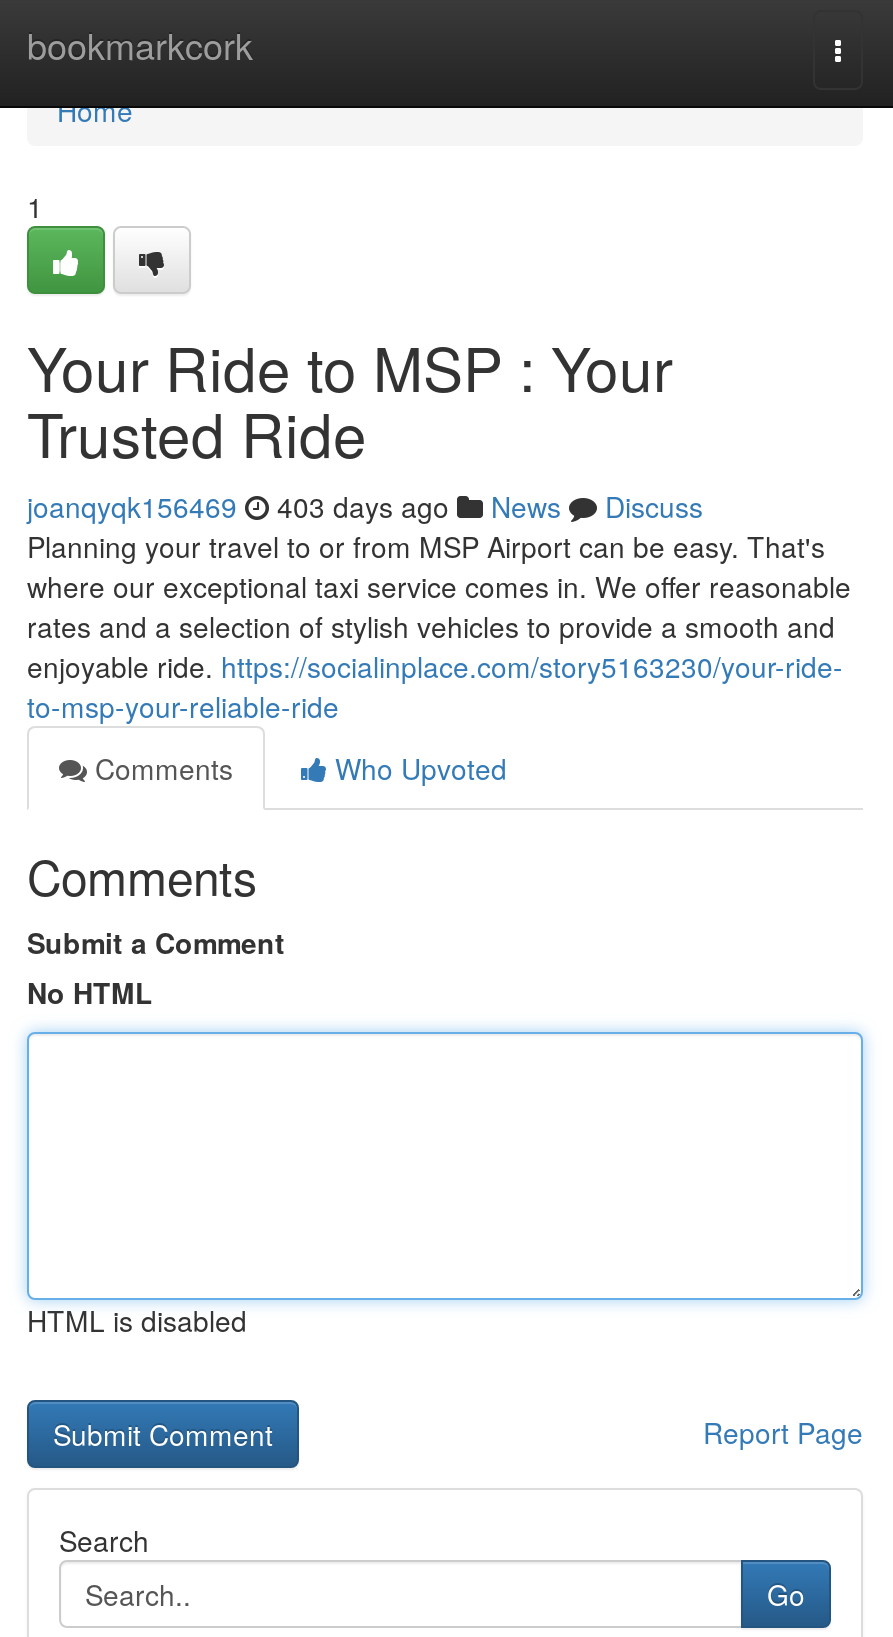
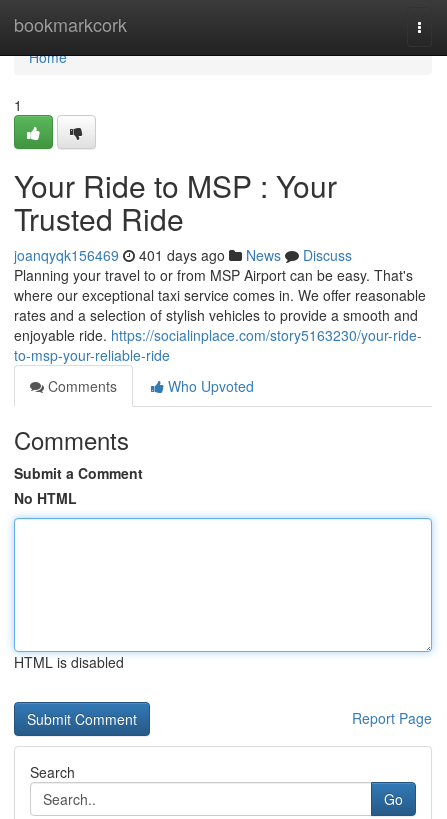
- joanqyqk156469 403 days ago News Discuss
+ joanqyqk156469 401 days ago News Discuss
